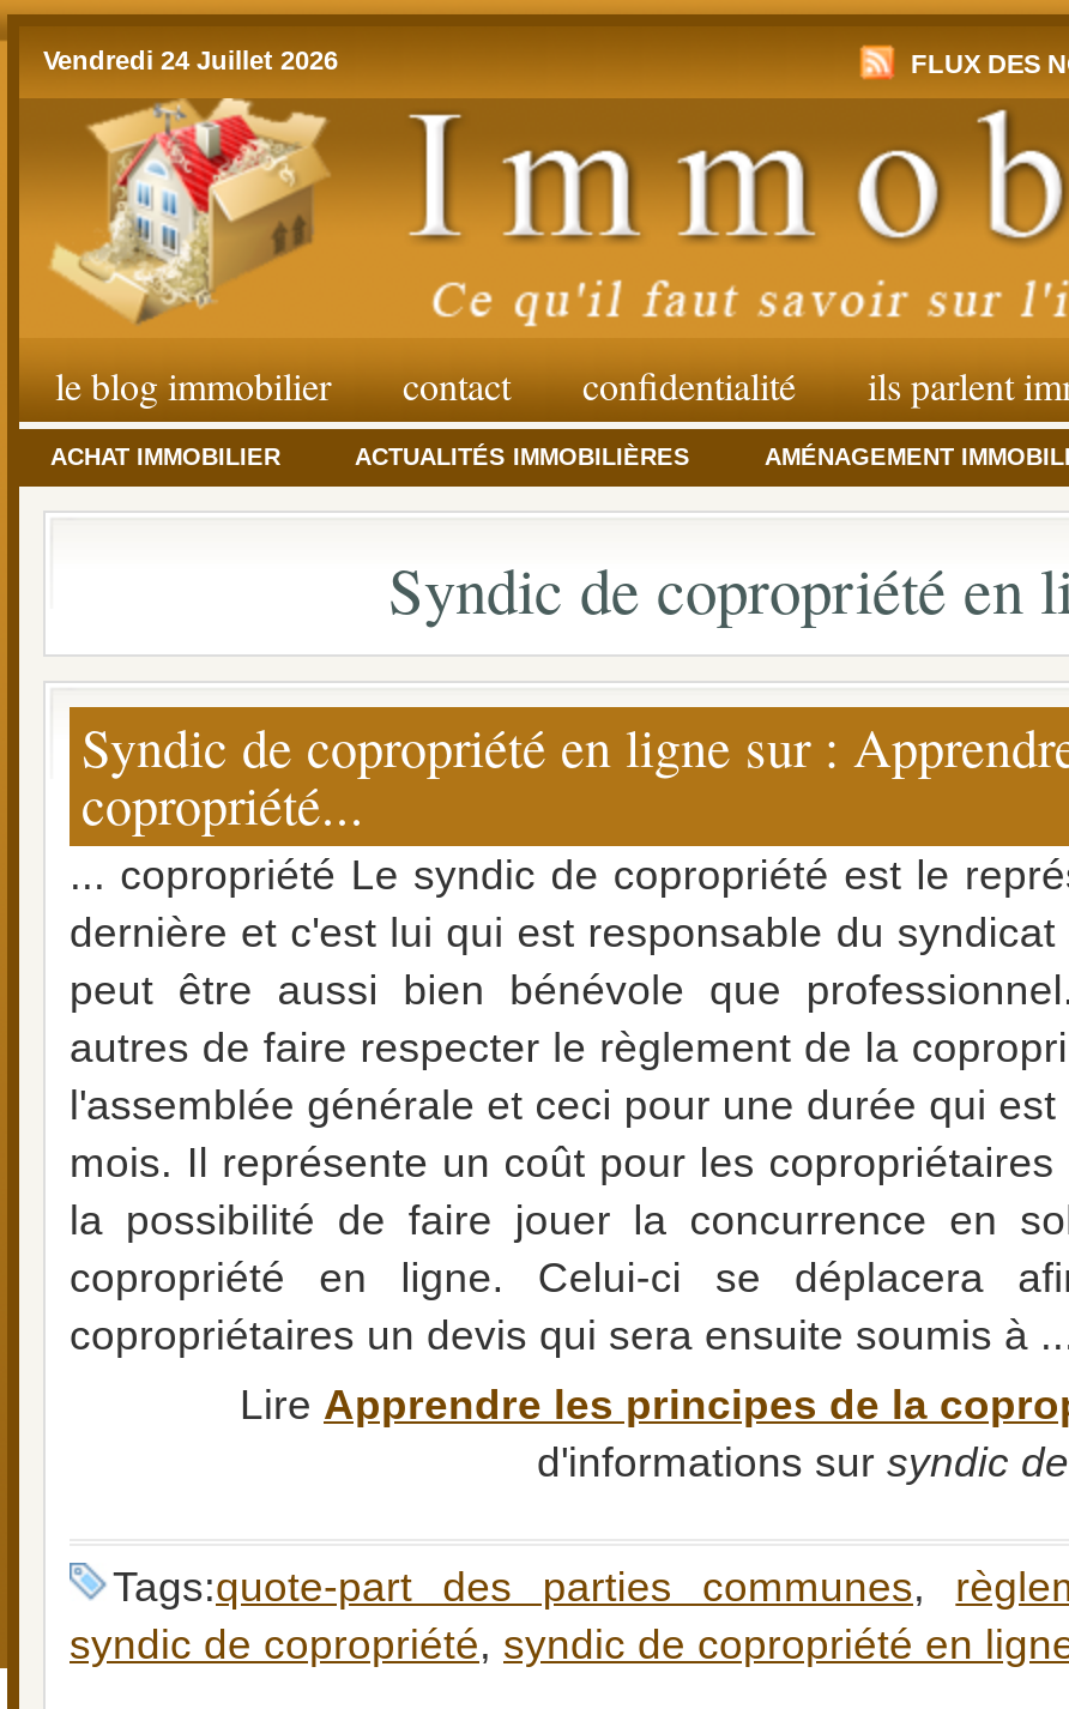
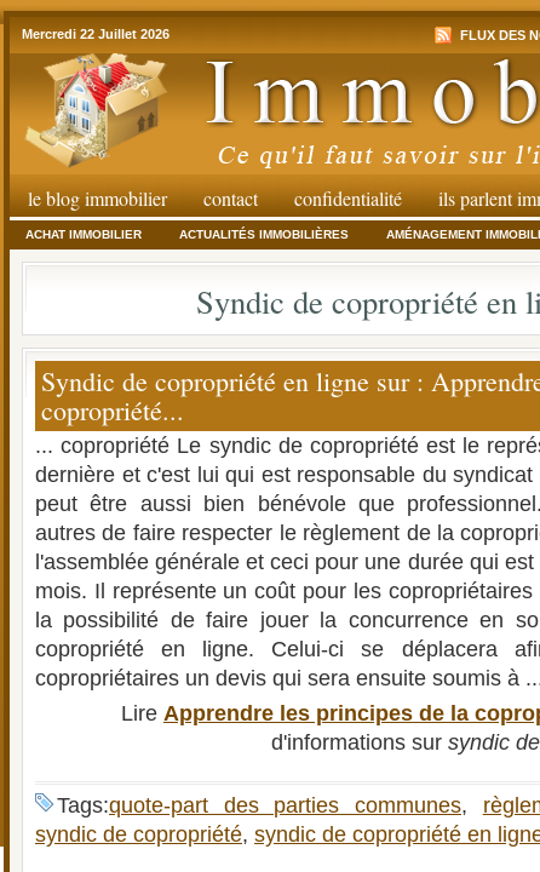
- Vendredi 24 Juillet 2026
+ Mercredi 22 Juillet 2026
